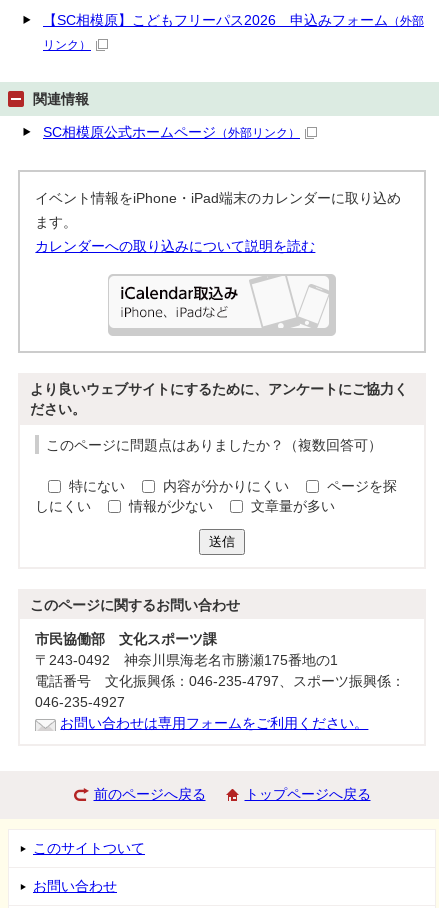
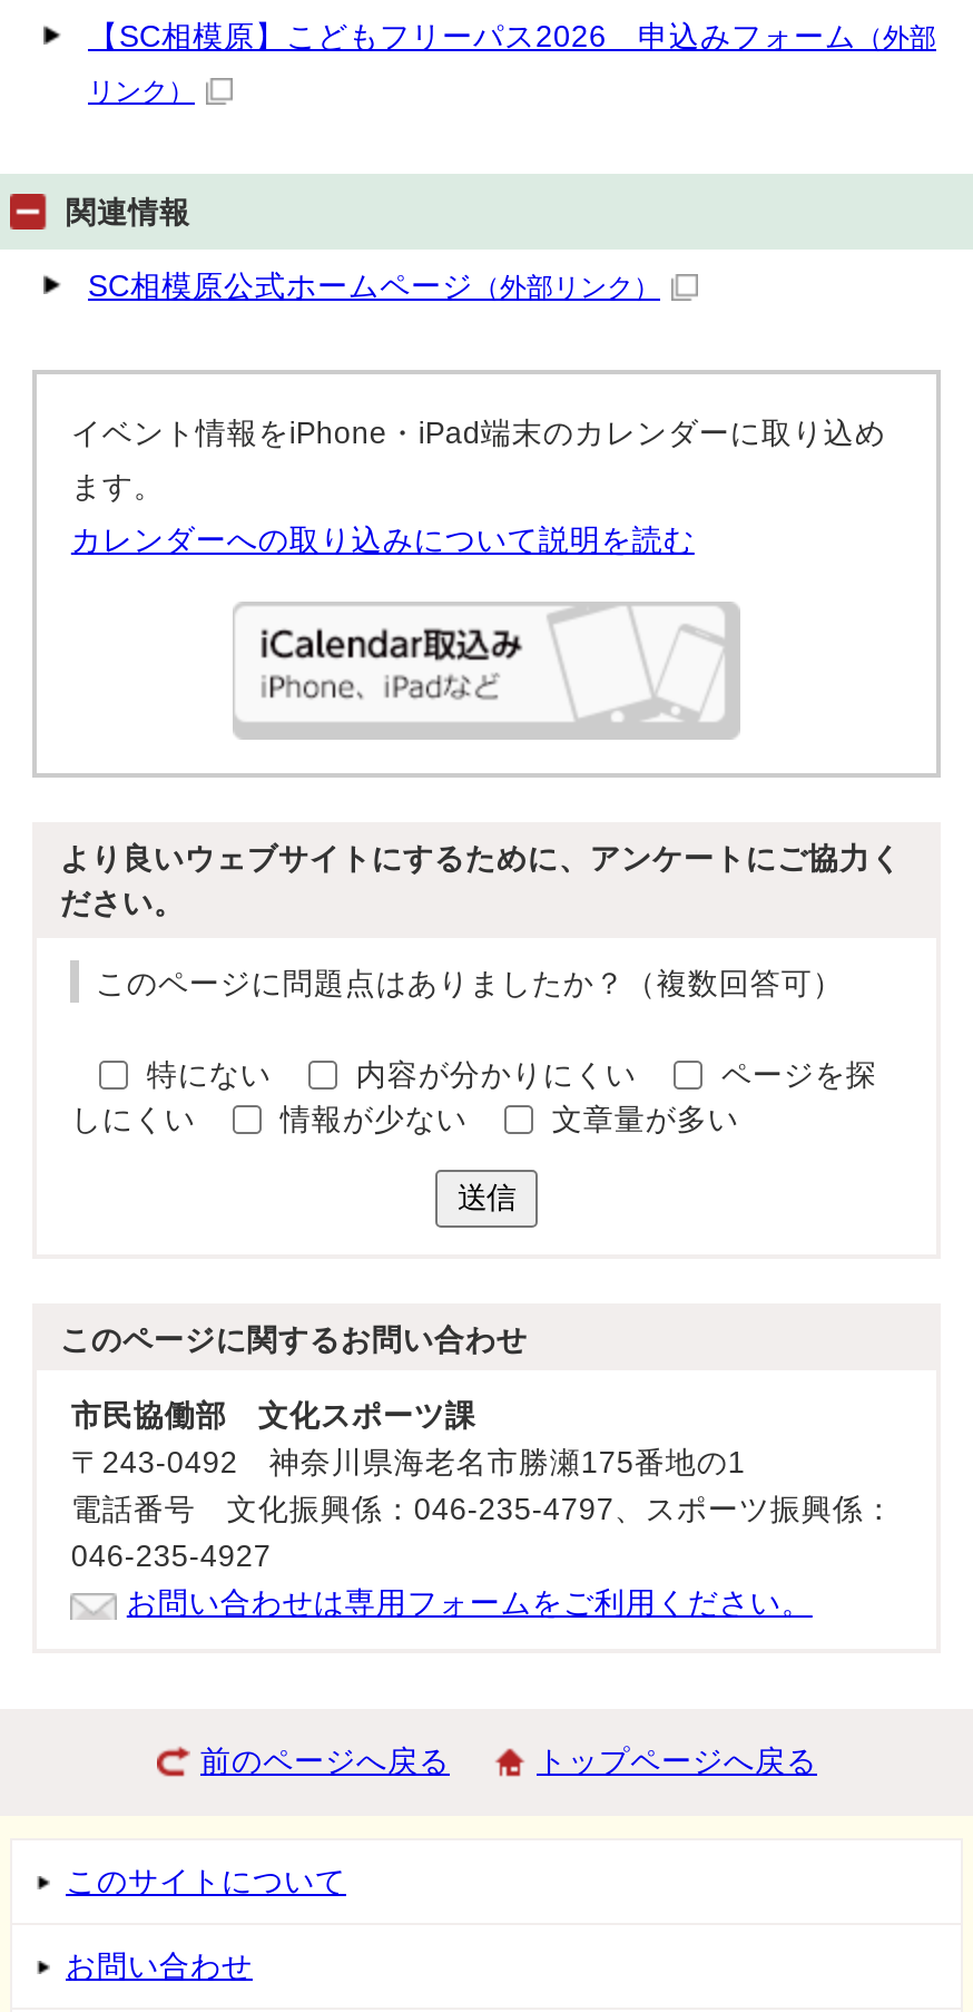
- このサイトついて
+ このサイトについて
